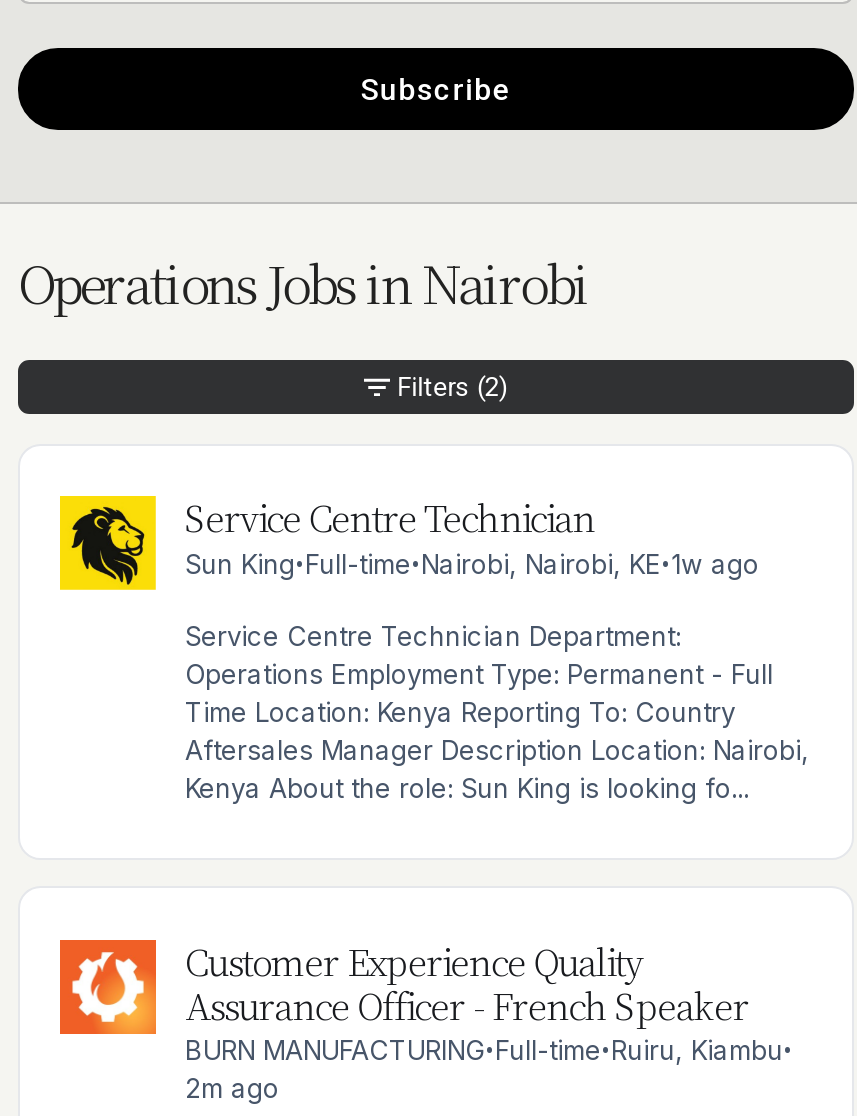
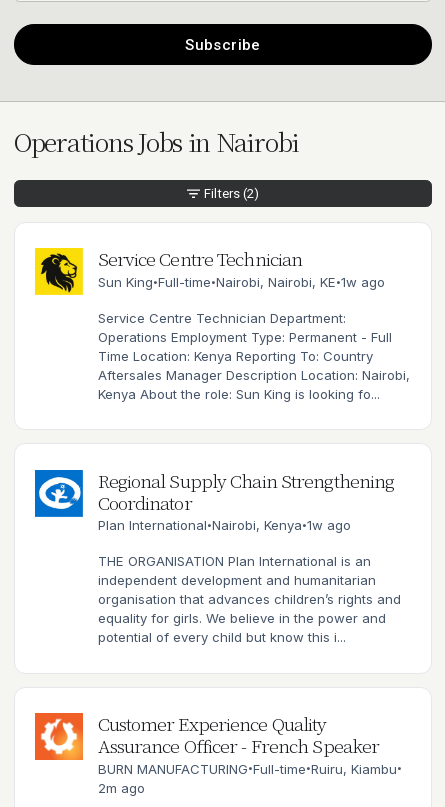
+ [image]
+ Regional Supply Chain Strengthening
+ Coordinator
+ Plan International•Nairobi, Kenya•1w ago
+ THE ORGANISATION Plan International is an
+ independent development and humanitarian
+ organisation that advances children’s rights and
+ equality for girls. We believe in the power and
+ potential of every child but know this i...
